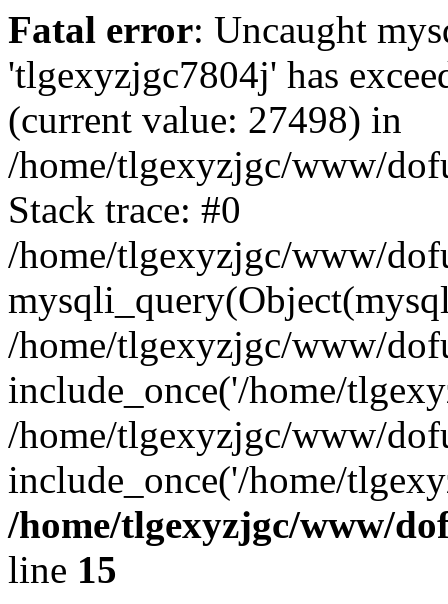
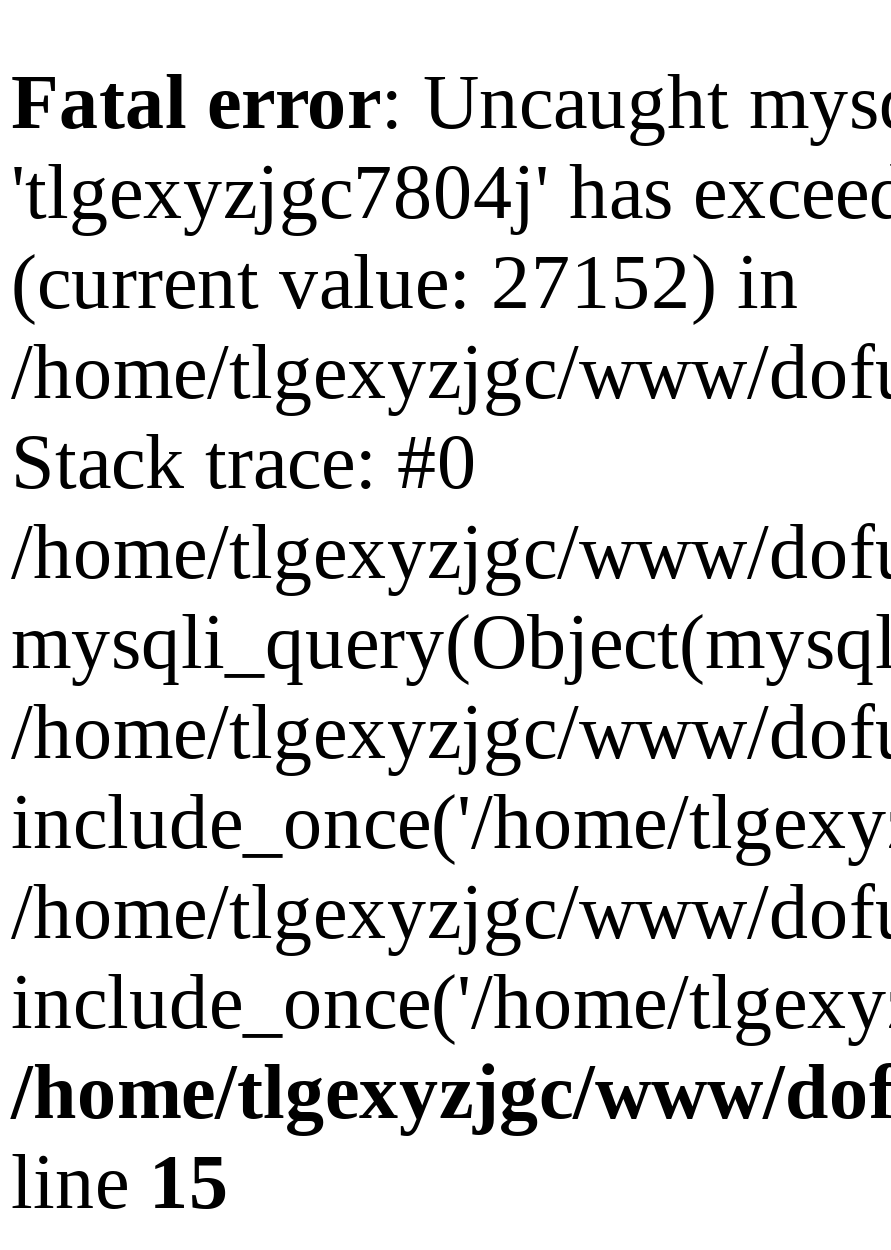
- (current value: 27498) in
+ (current value: 27152) in
